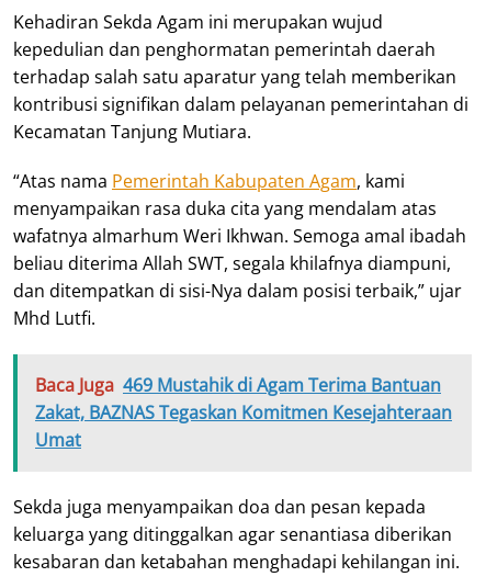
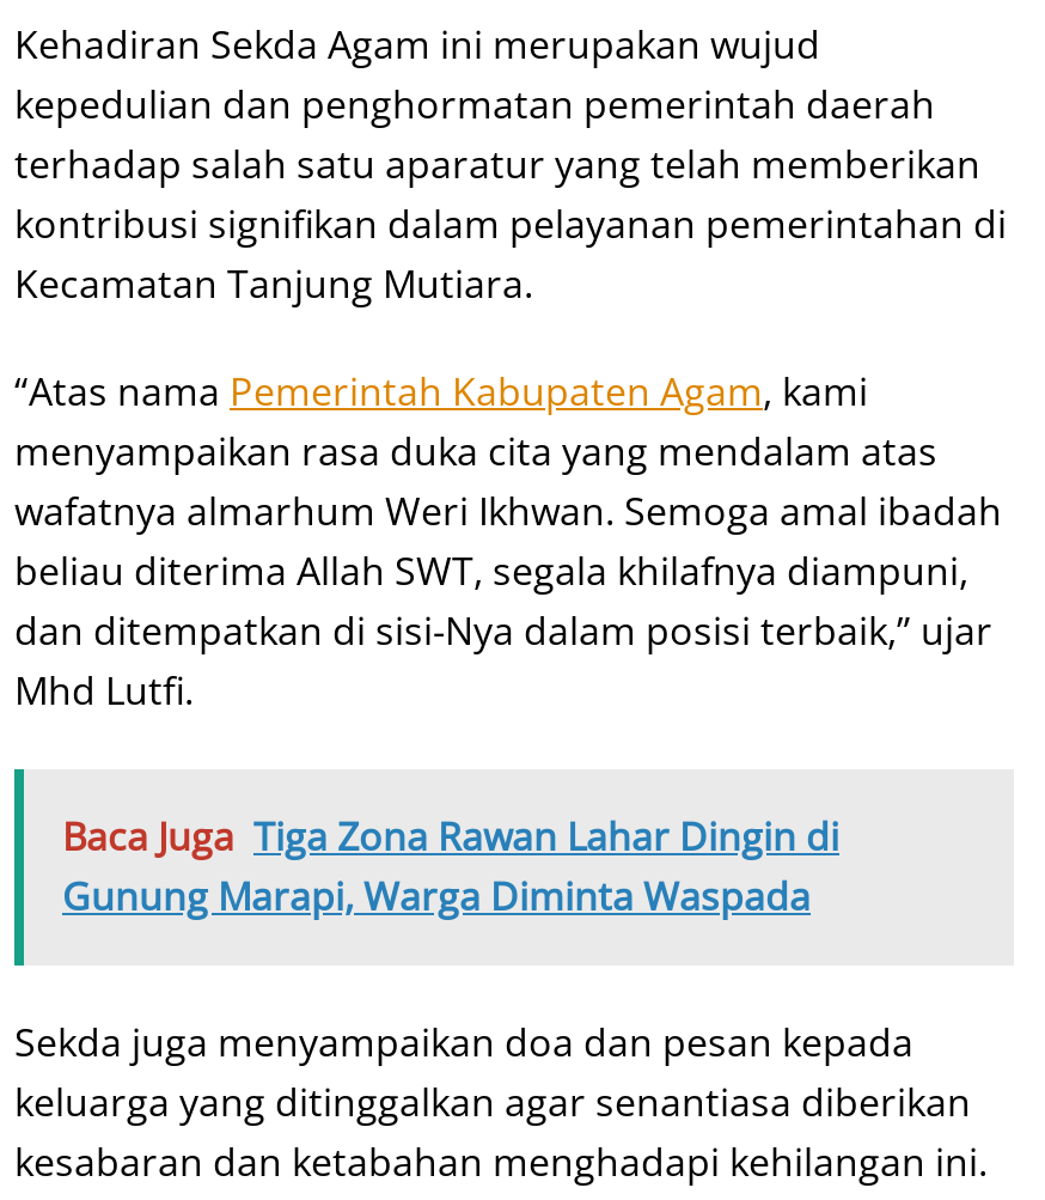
- Baca Juga 469 Mustahik di Agam Terima Bantuan
- Zakat, BAZNAS Tegaskan Komitmen Kesejahteraan
- Umat
+ Baca Juga Tiga Zona Rawan Lahar Dingin di
+ Gunung Marapi, Warga Diminta Waspada
